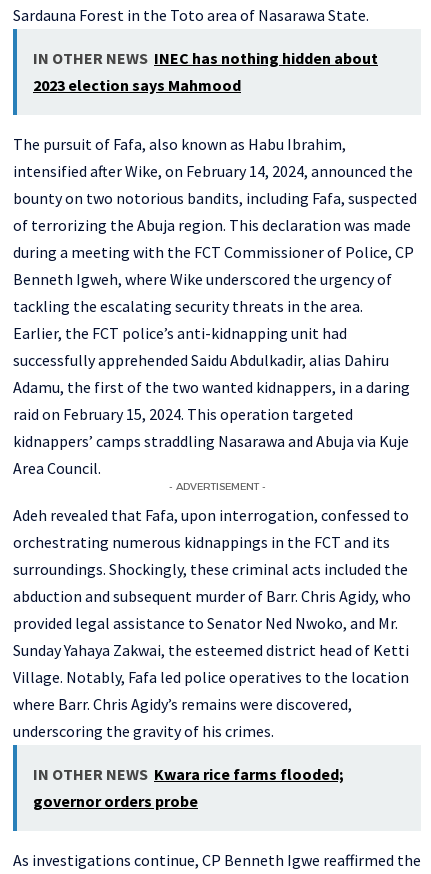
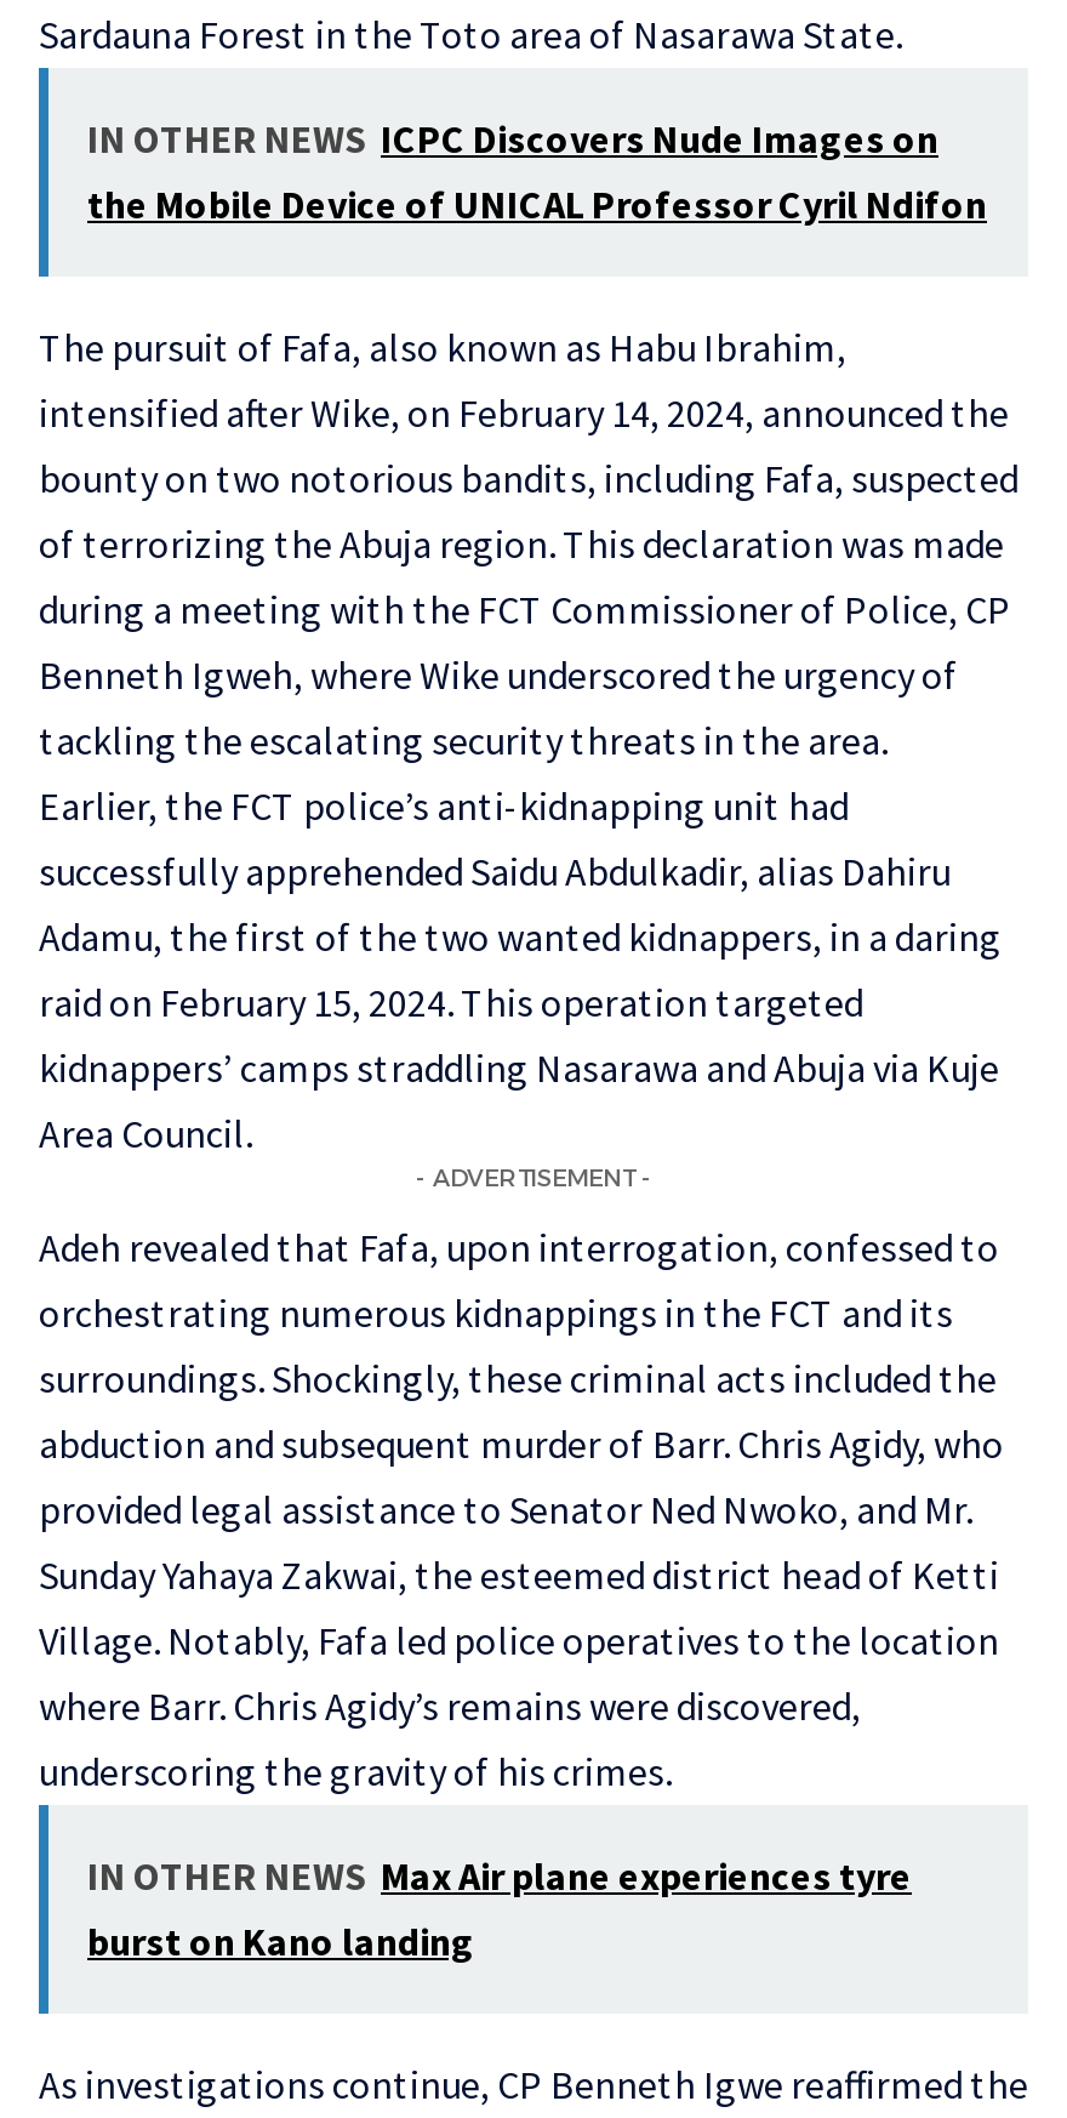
- IN OTHER NEWS INEC has nothing hidden about
- 2023 election says Mahmood
+ IN OTHER NEWS ICPC Discovers Nude Images on
+ the Mobile Device of UNICAL Professor Cyril Ndifon

- IN OTHER NEWS Kwara rice farms flooded;
- governor orders probe
+ IN OTHER NEWS Max Air plane experiences tyre
+ burst on Kano landing
